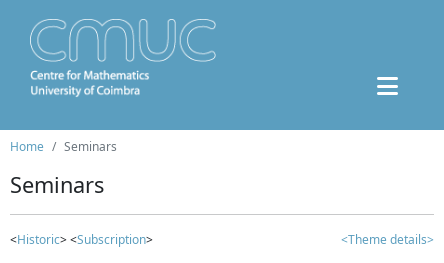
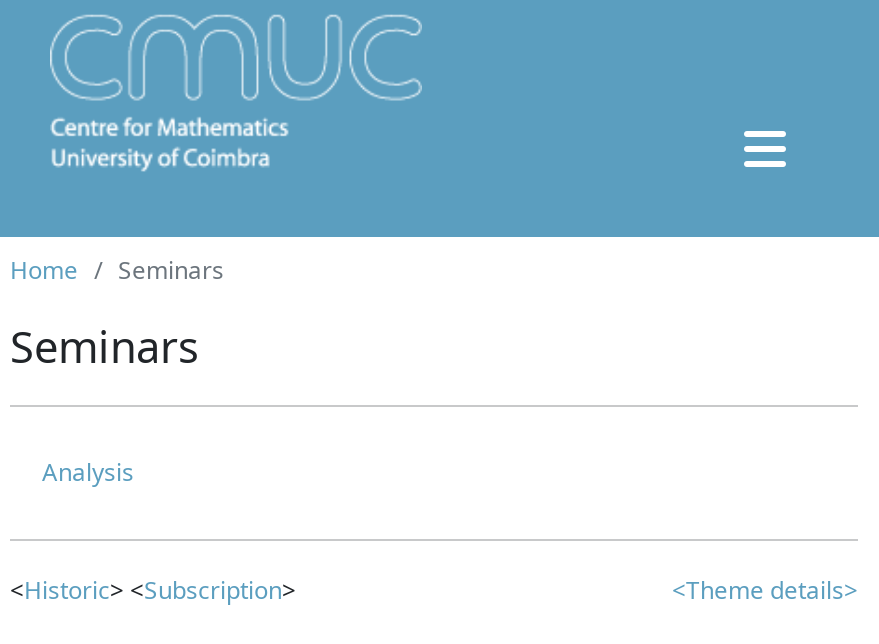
+ Analysis
